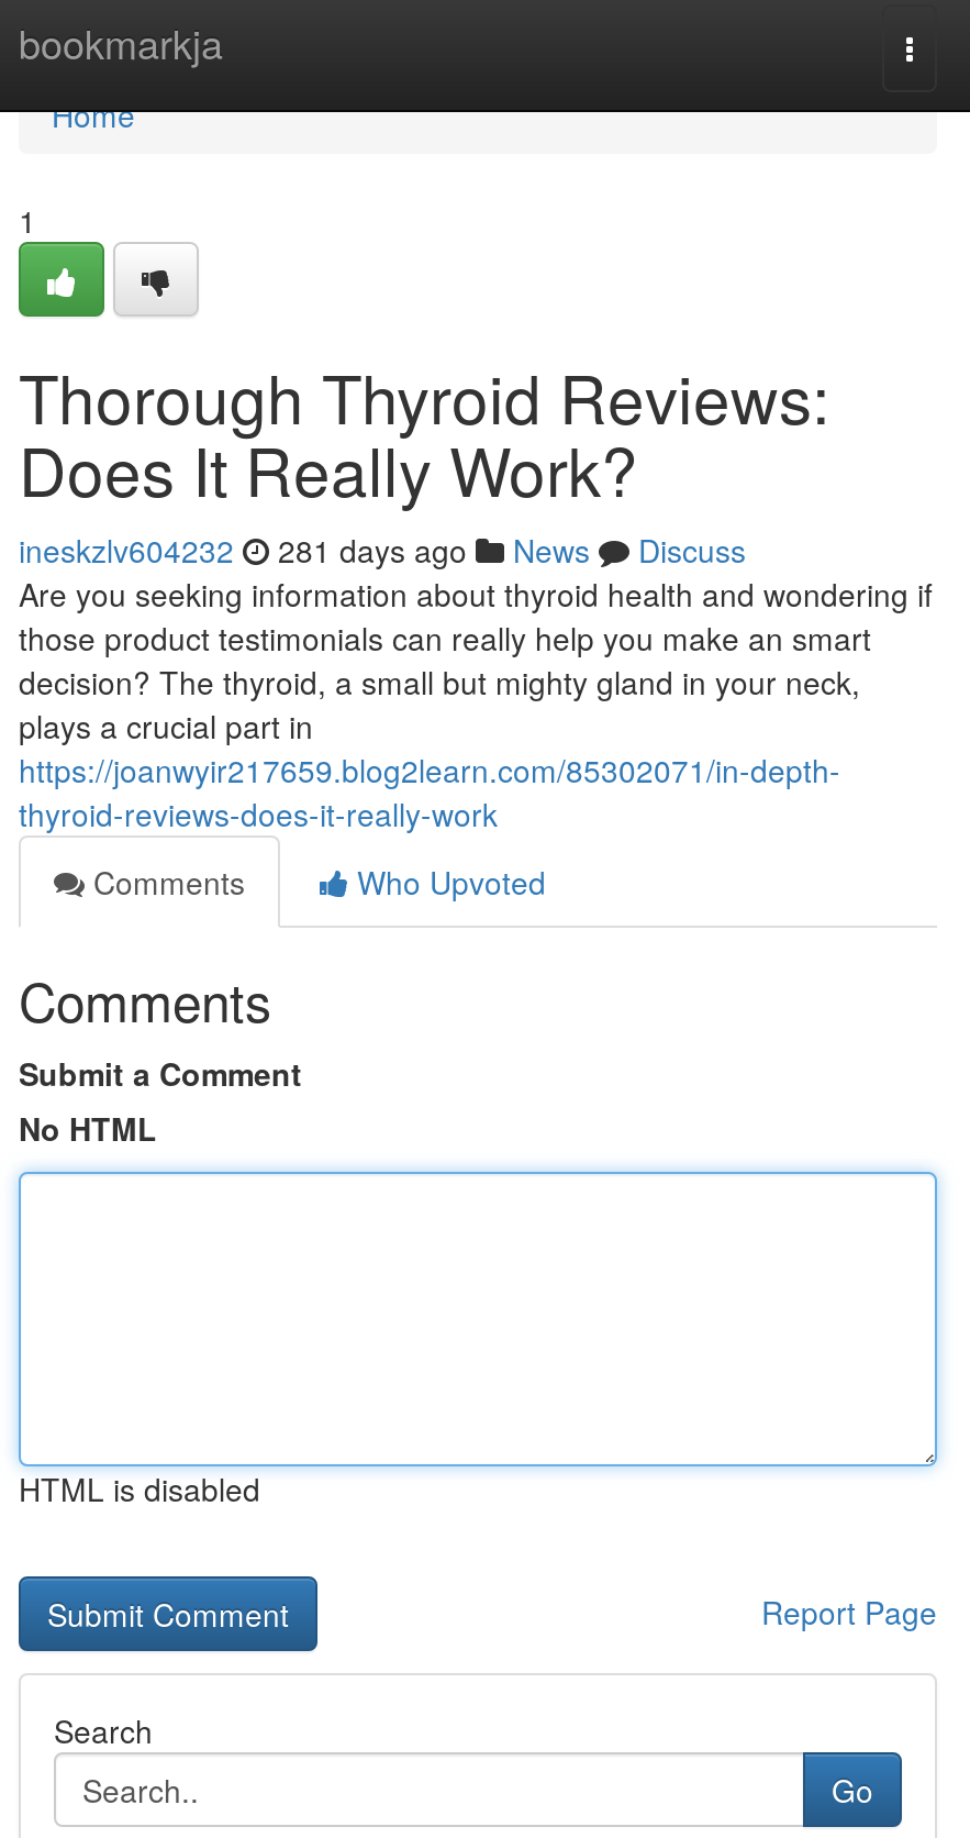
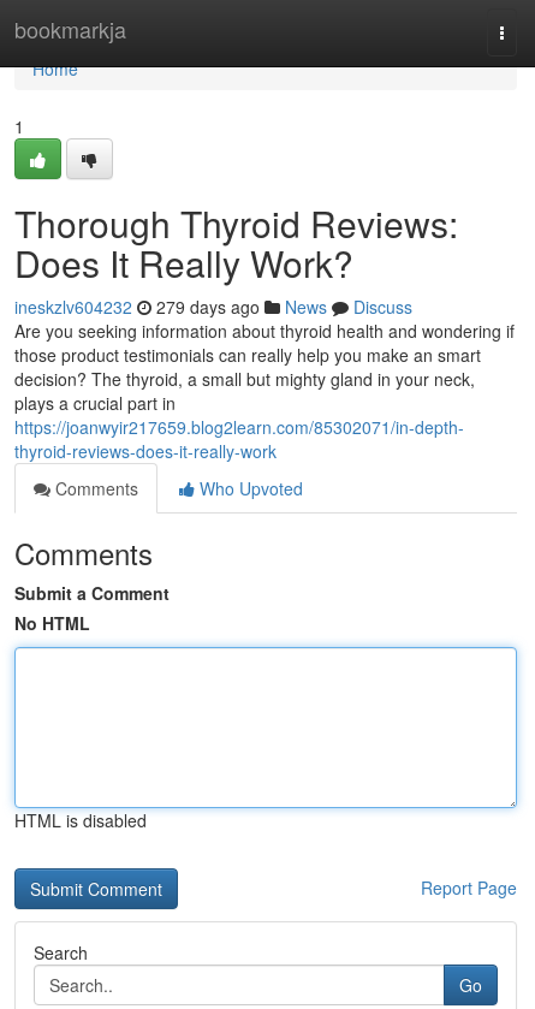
- ineskzlv604232 281 days ago News Discuss
+ ineskzlv604232 279 days ago News Discuss
